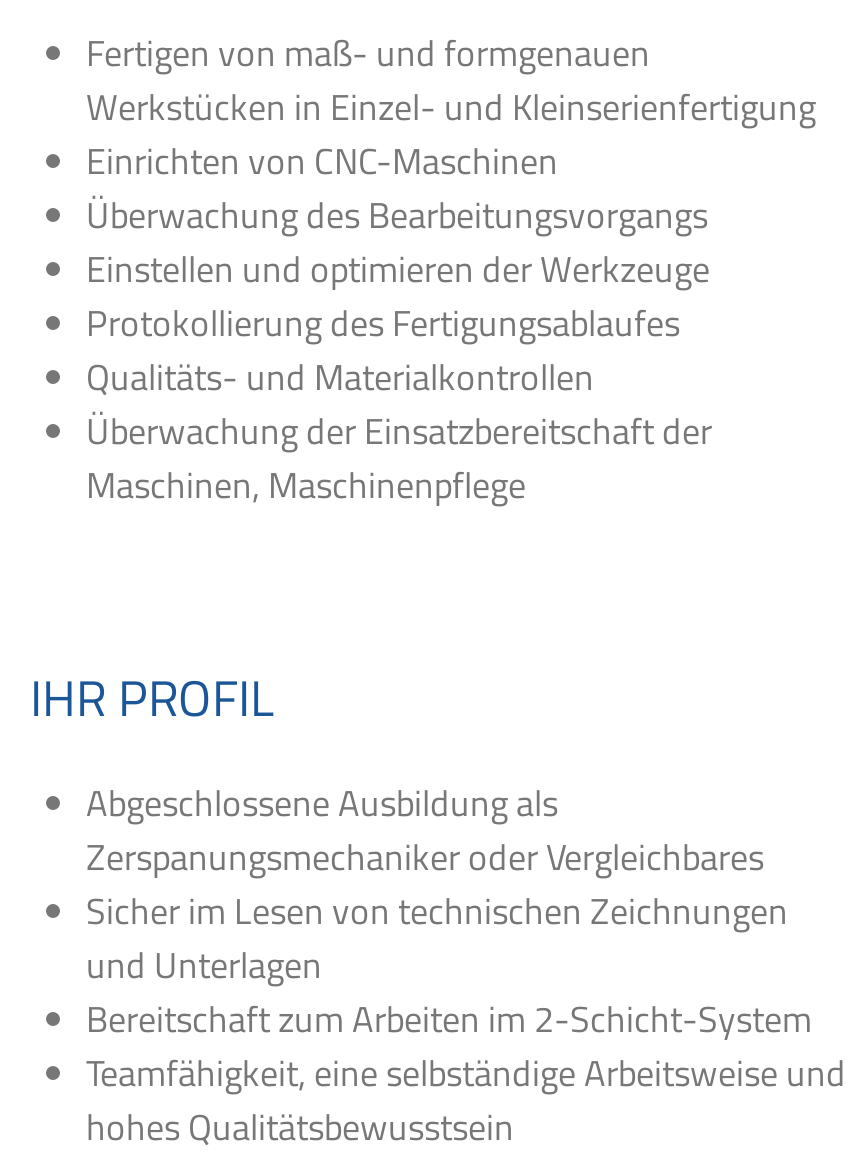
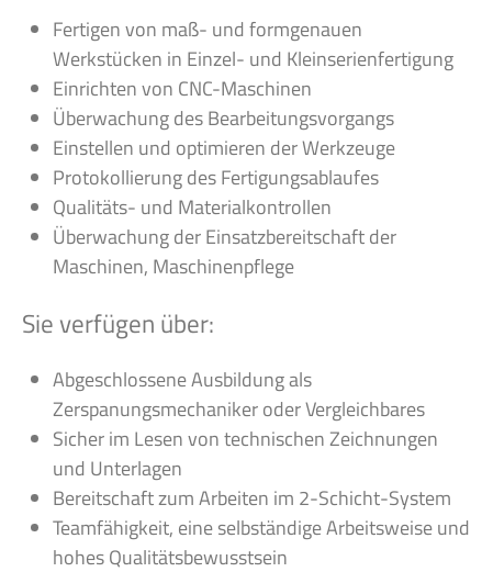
- IHR PROFIL
+ Sie verfügen über:
